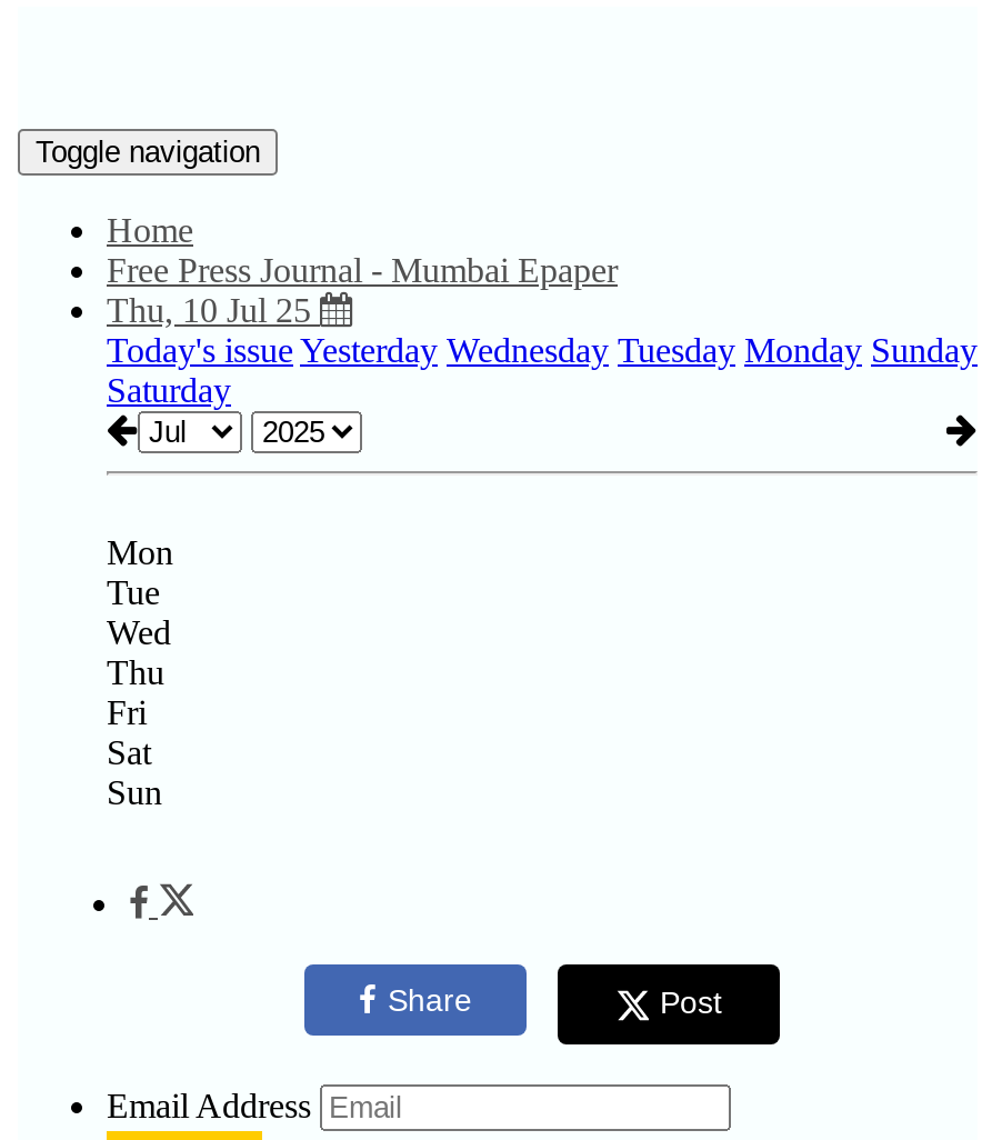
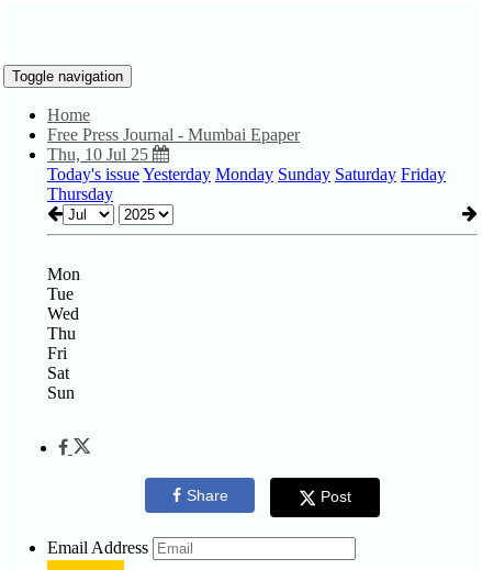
- Today's issue Yesterday Wednesday Tuesday Monday Sunday
- Saturday
+ Today's issue Yesterday Monday Sunday Saturday Friday
+ Thursday
